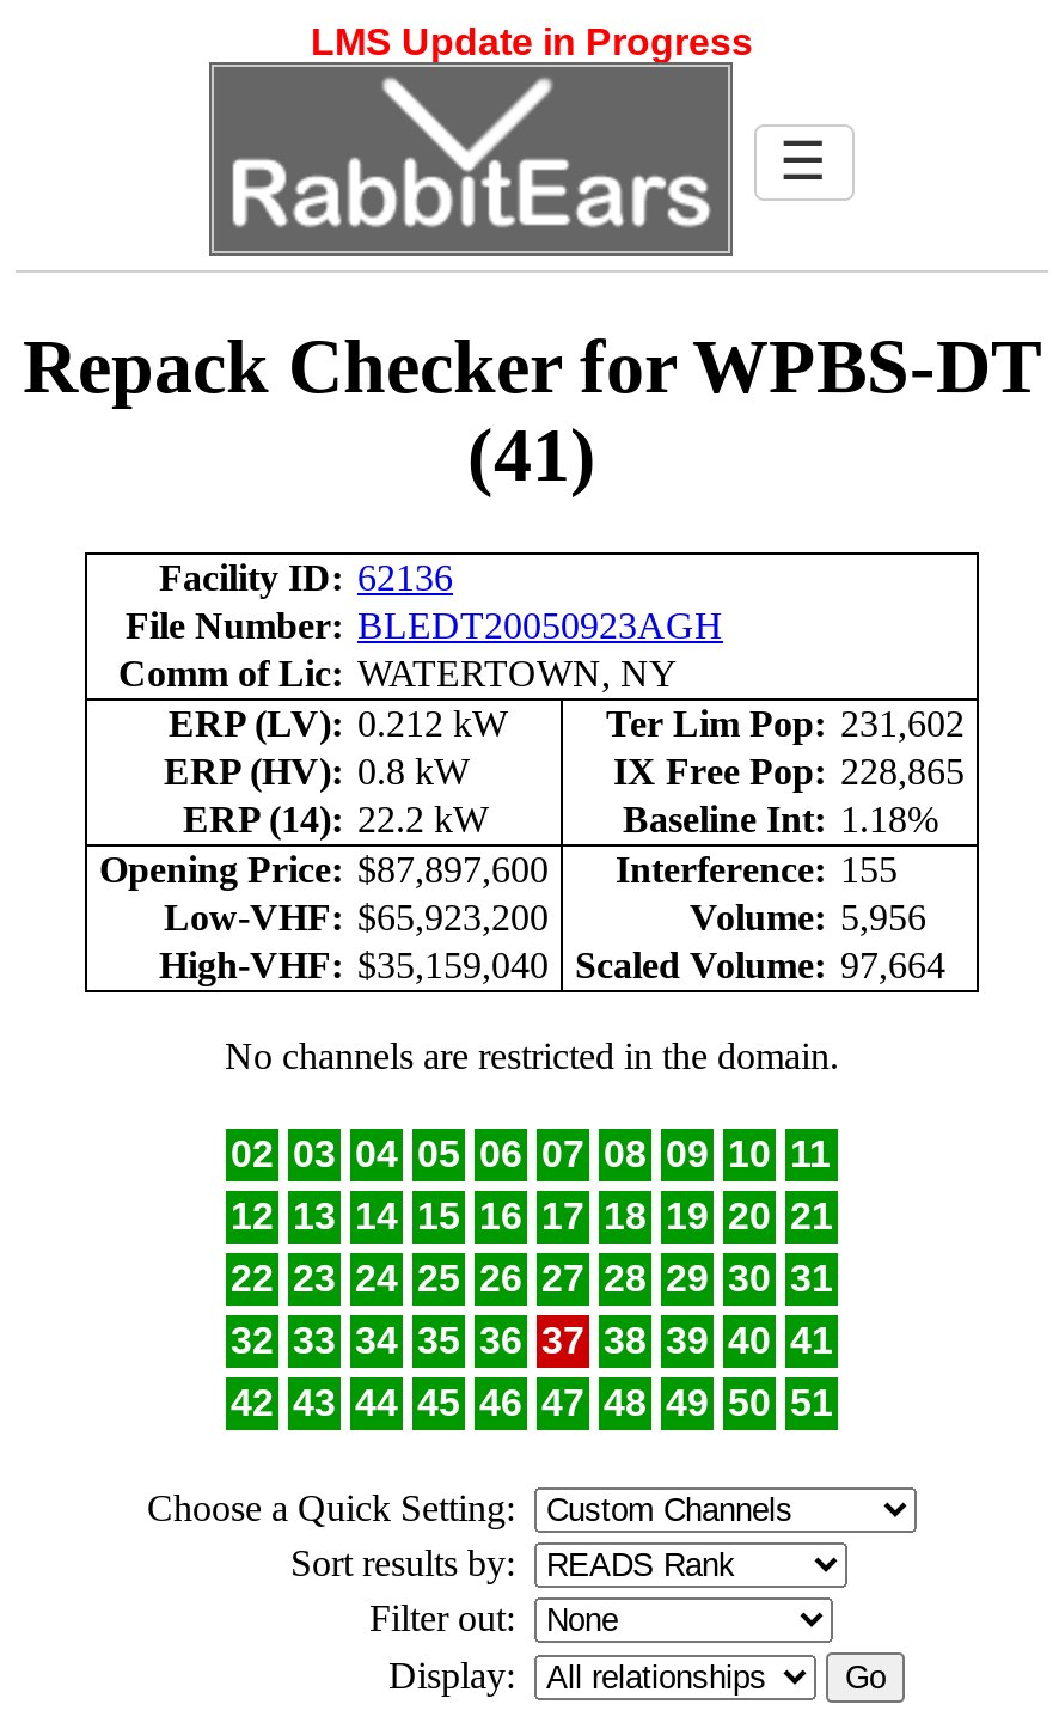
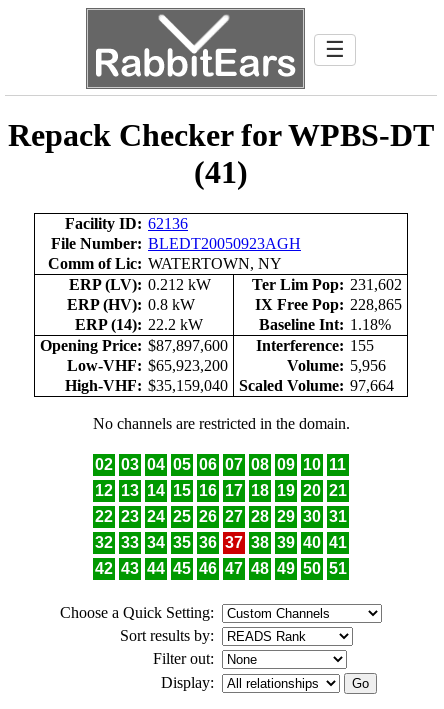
- LMS Update in Progress
